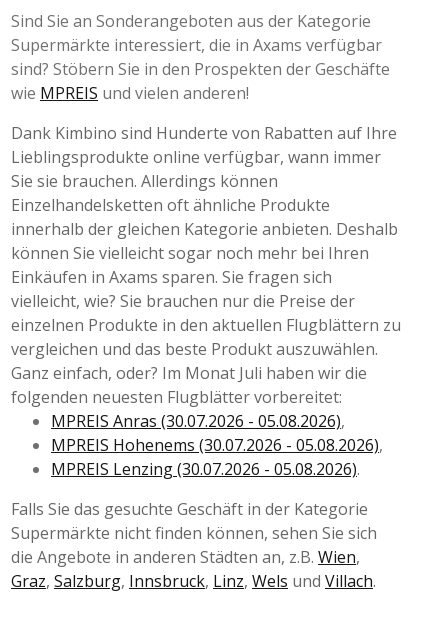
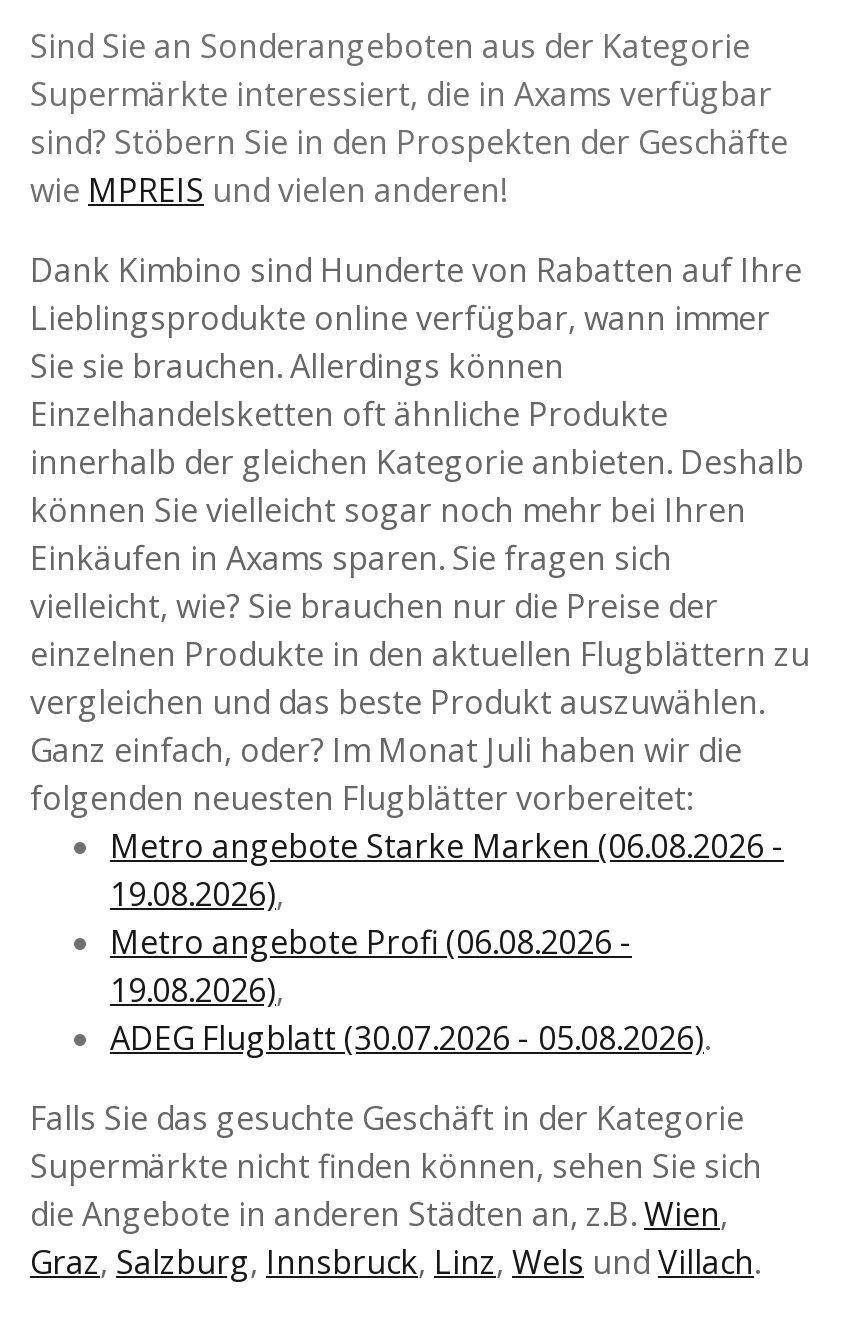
- MPREIS Anras (30.07.2026 - 05.08.2026),
- MPREIS Hohenems (30.07.2026 - 05.08.2026),
- MPREIS Lenzing (30.07.2026 - 05.08.2026).
+ Metro angebote Starke Marken (06.08.2026 -
+ 19.08.2026),
+ Metro angebote Profi (06.08.2026 -
+ 19.08.2026),
+ ADEG Flugblatt (30.07.2026 - 05.08.2026).
